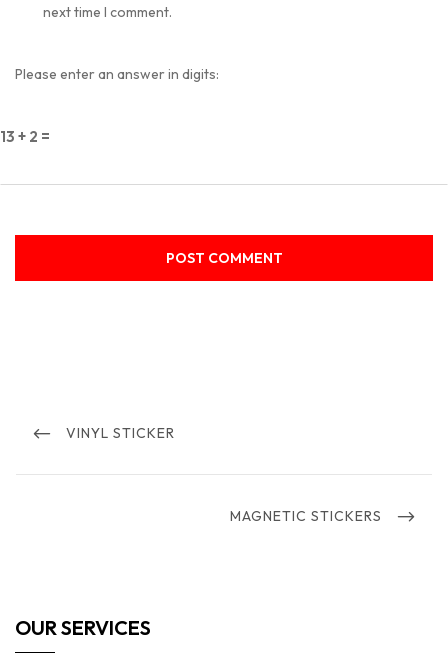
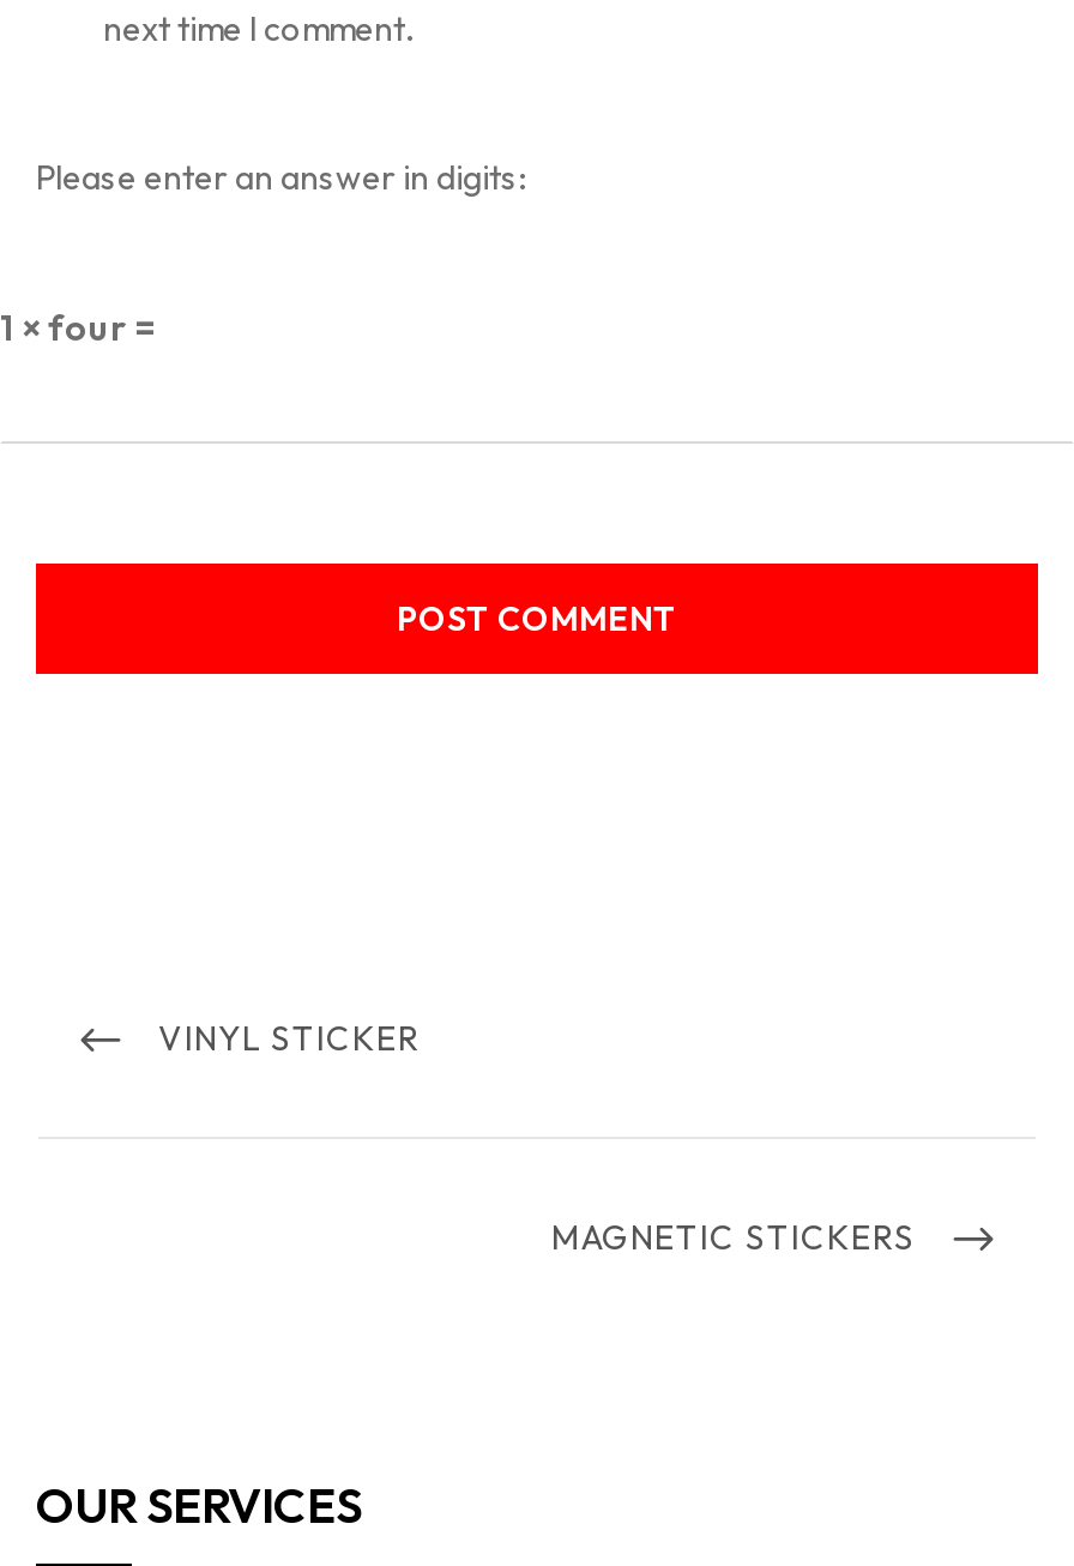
- 13 + 2 =
+ 1 × four =
